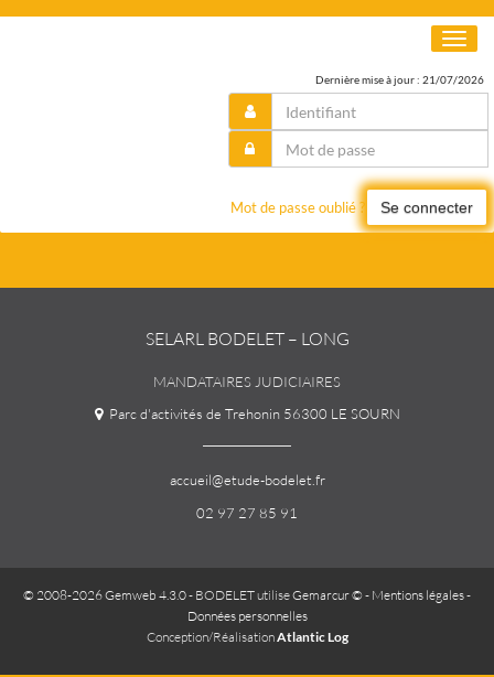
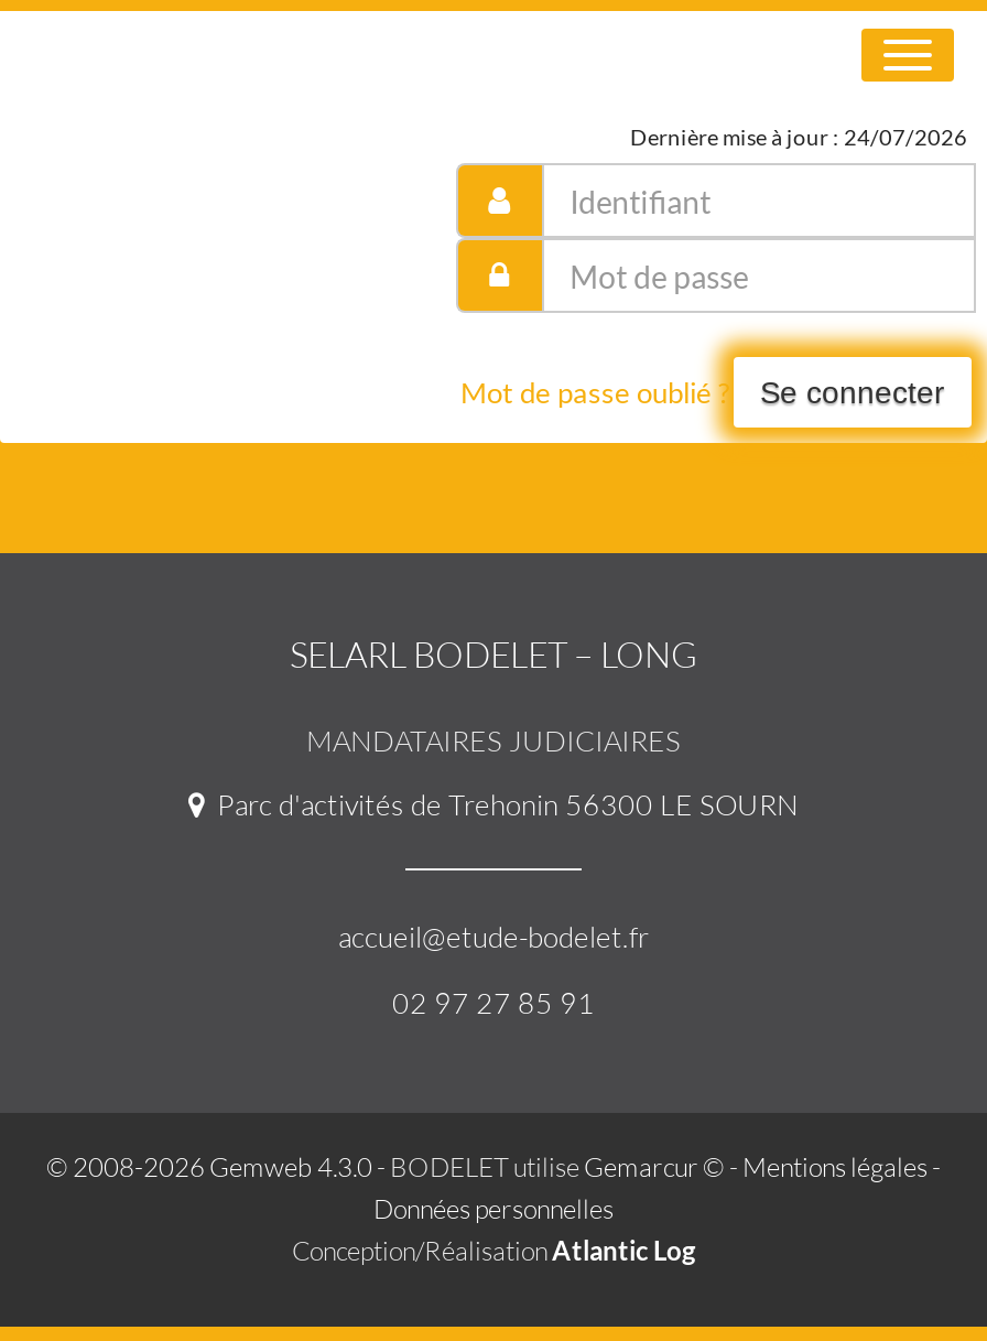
- Dernière mise à jour : 21/07/2026
+ Dernière mise à jour : 24/07/2026
